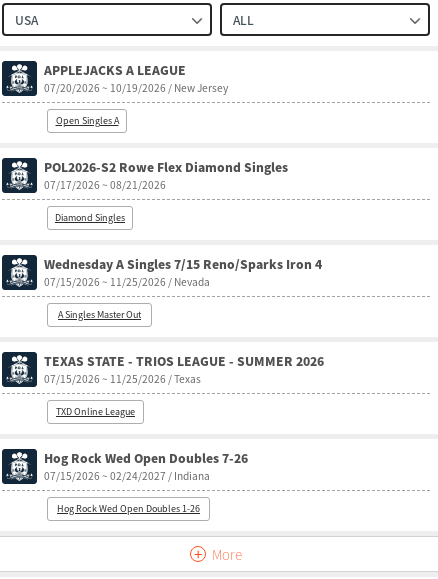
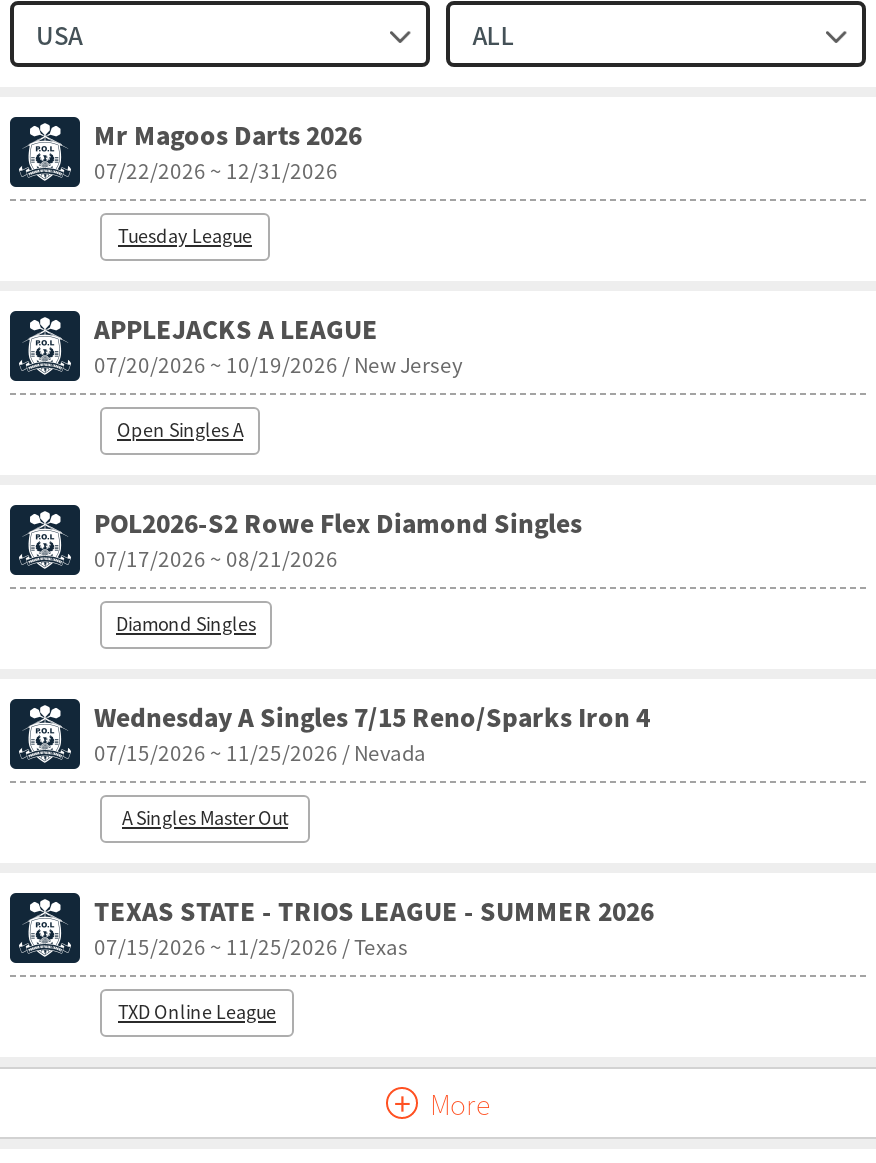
+ Mr Magoos Darts 2026
+ 07/22/2026 ~ 12/31/2026
+ Tuesday League

moved down: APPLEJACKS A LEAGUE | 07/20/2026 ~ 10/19/2026 / New Jersey | Open Singles A | ... | 07/15/2026 ~ 11/25/2026 / Texas | TXD Online League

- Hog Rock Wed Open Doubles 7-26
- 07/15/2026 ~ 02/24/2027 / Indiana
- Hog Rock Wed Open Doubles 1-26
